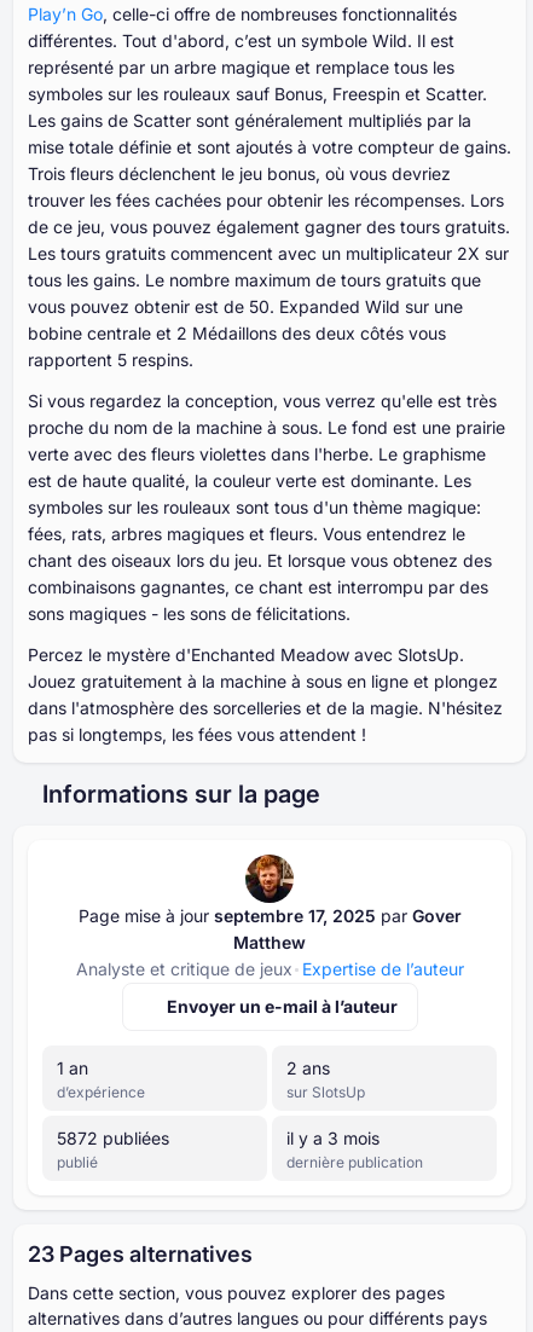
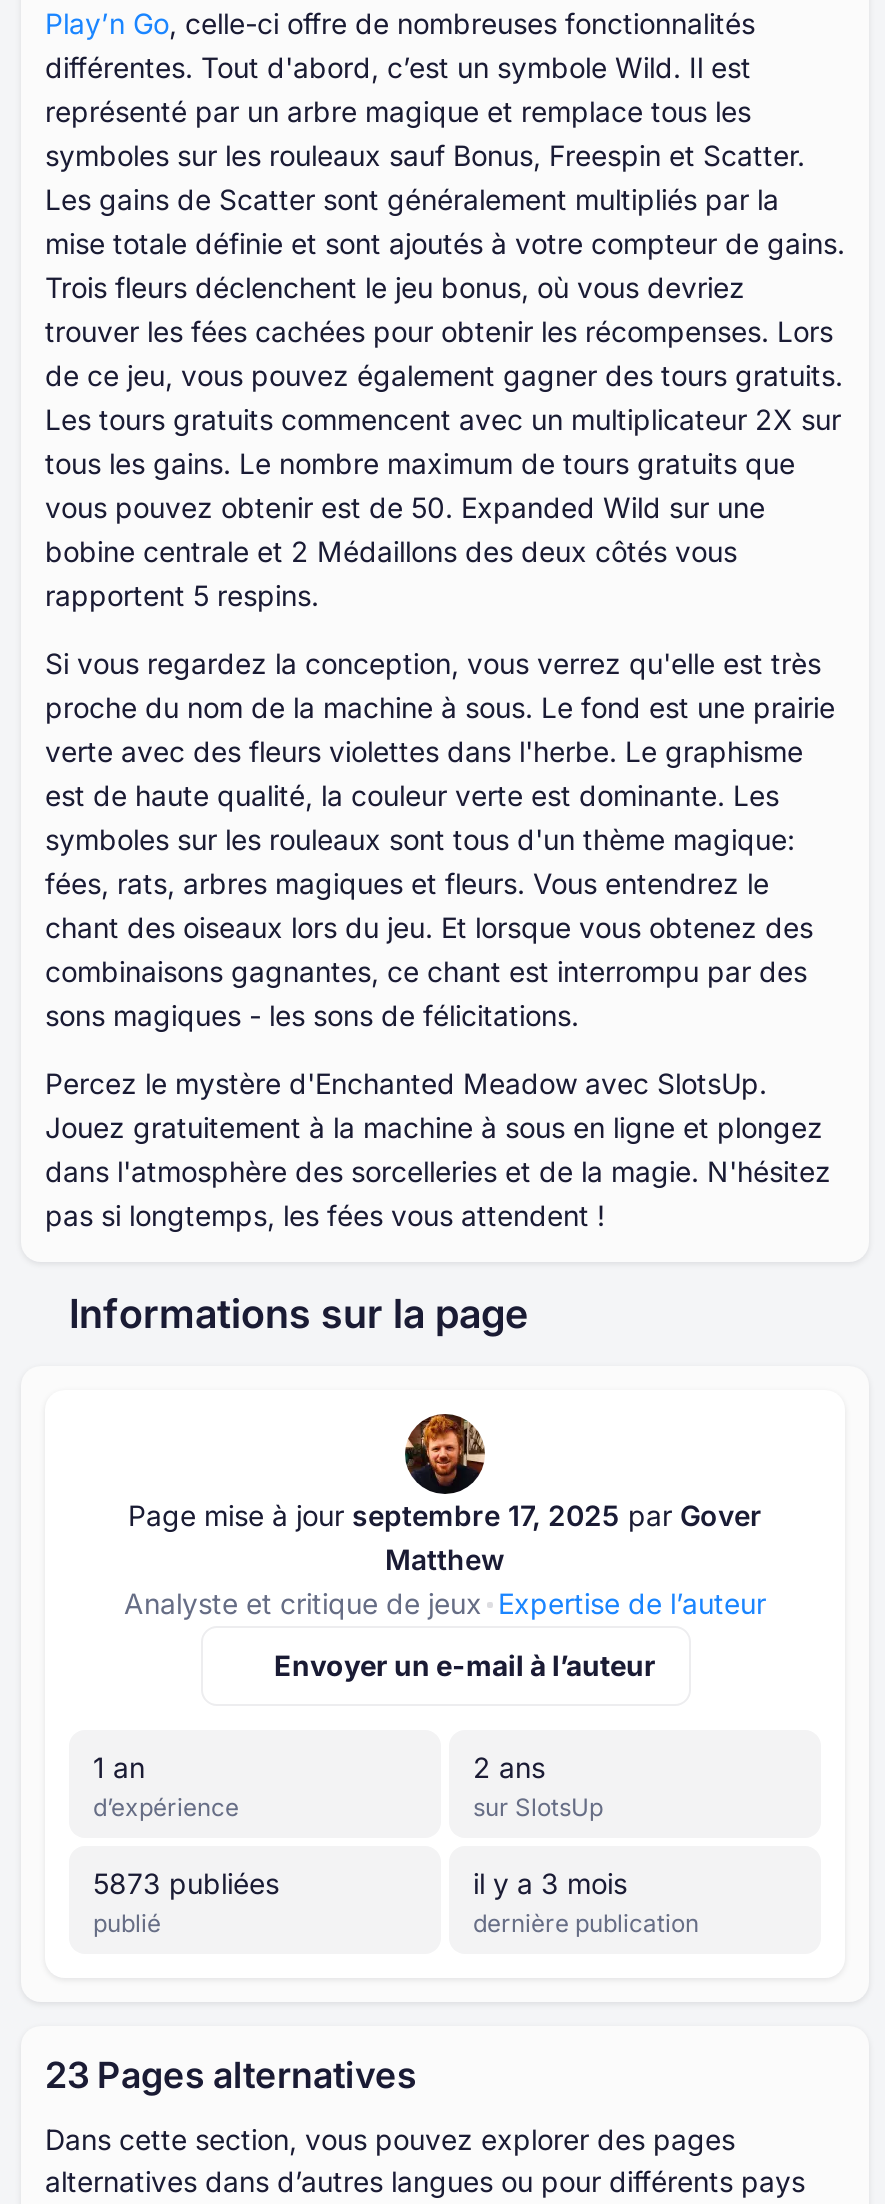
- 5872 publiées
+ 5873 publiées
